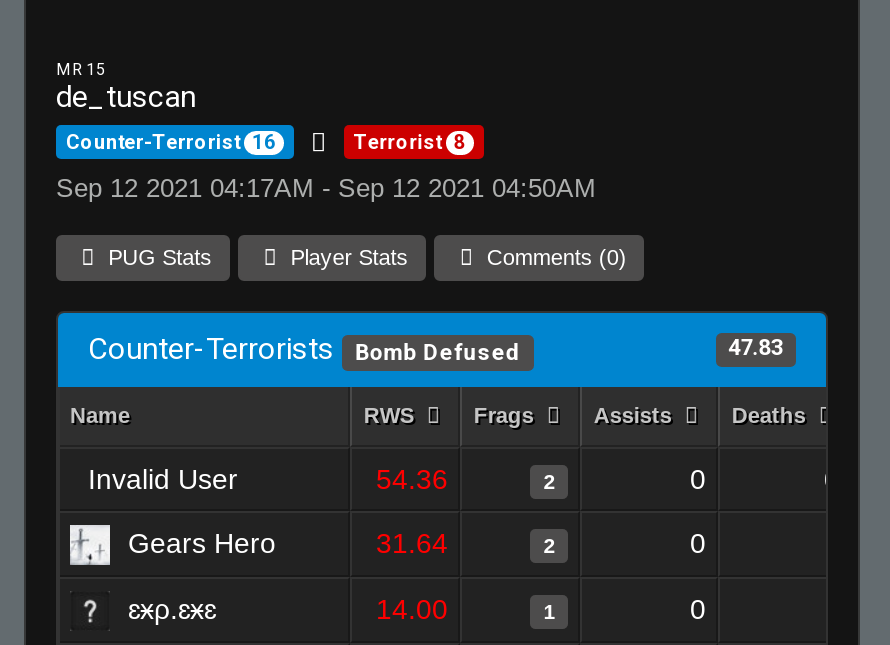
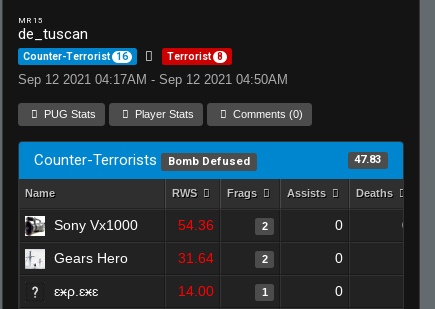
- Invalid User
+ Sony Vx1000
